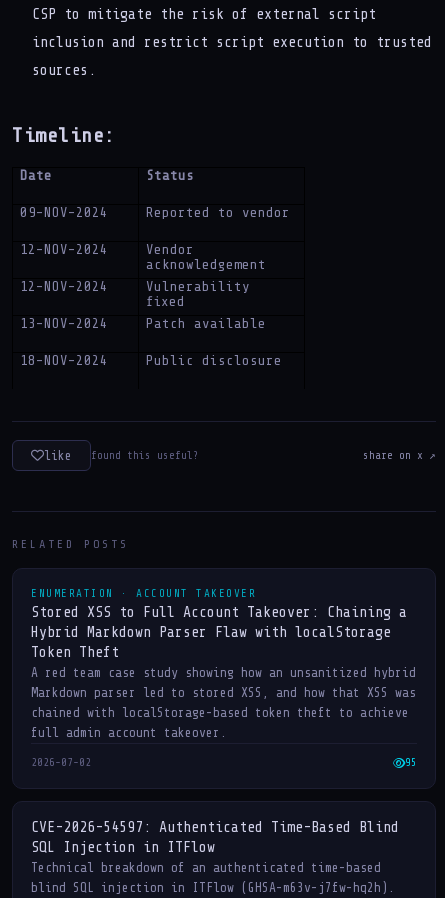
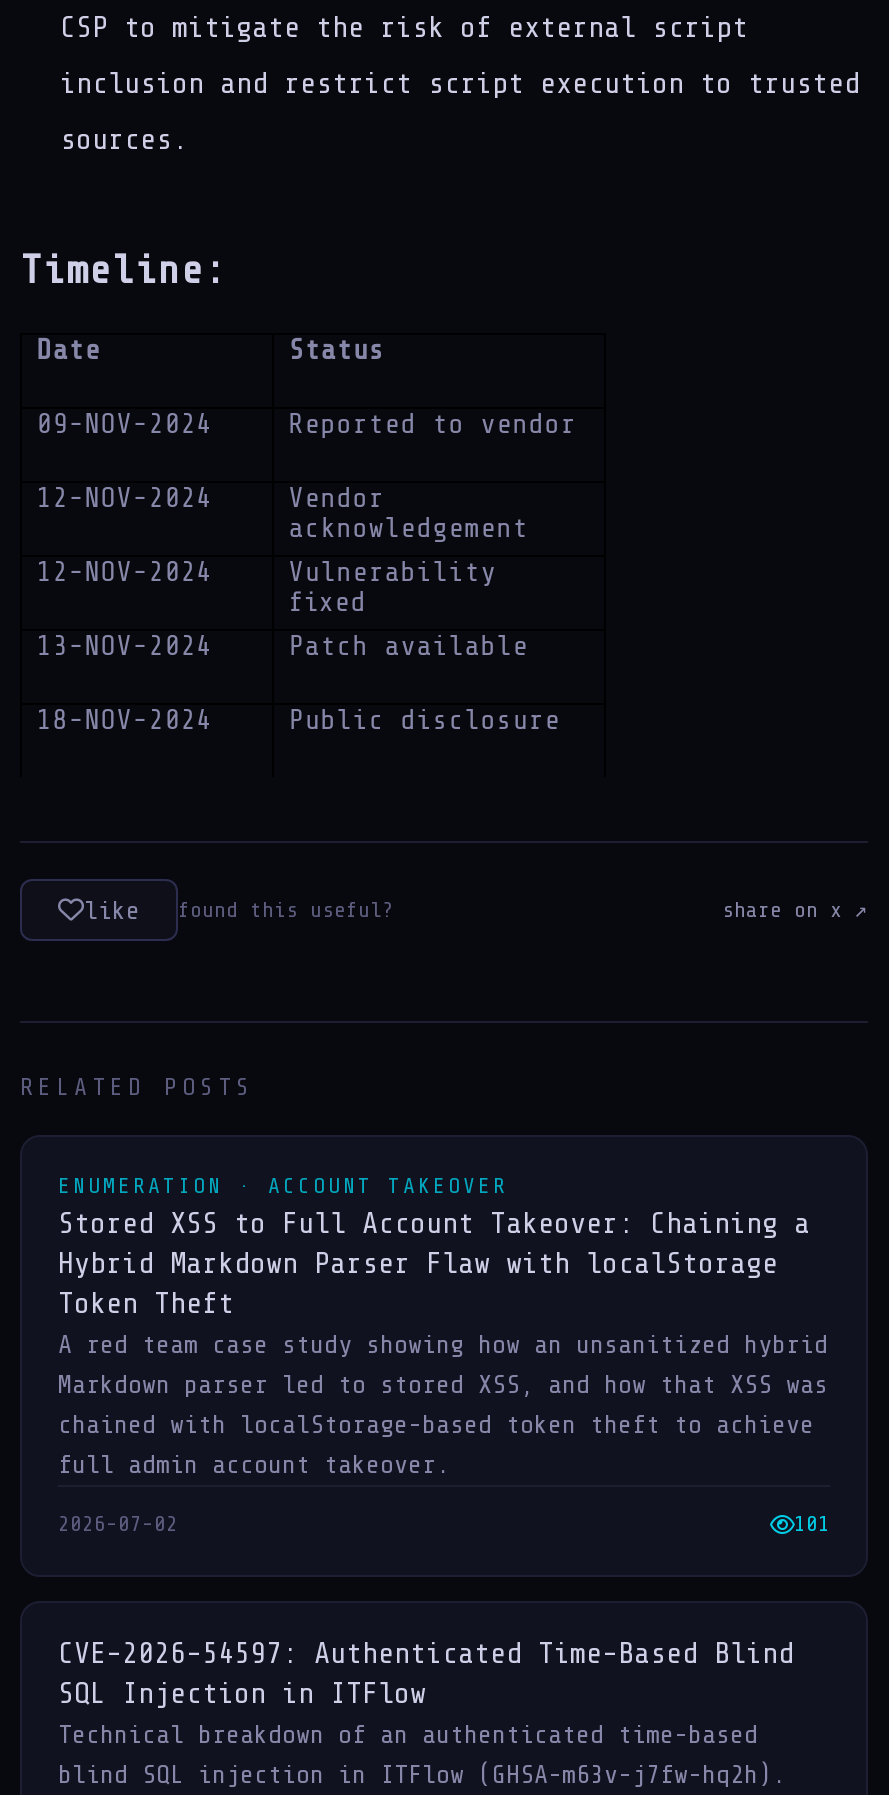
- 95
+ 101
